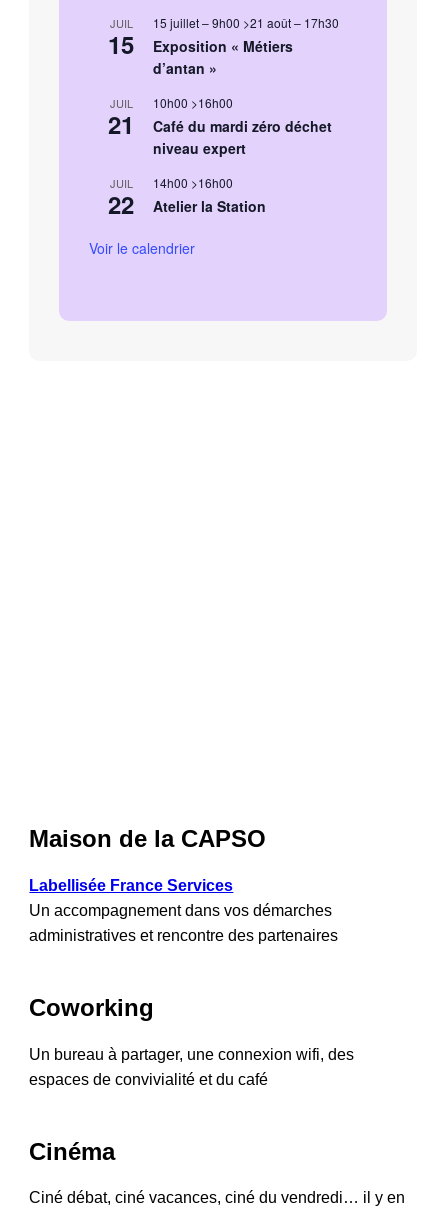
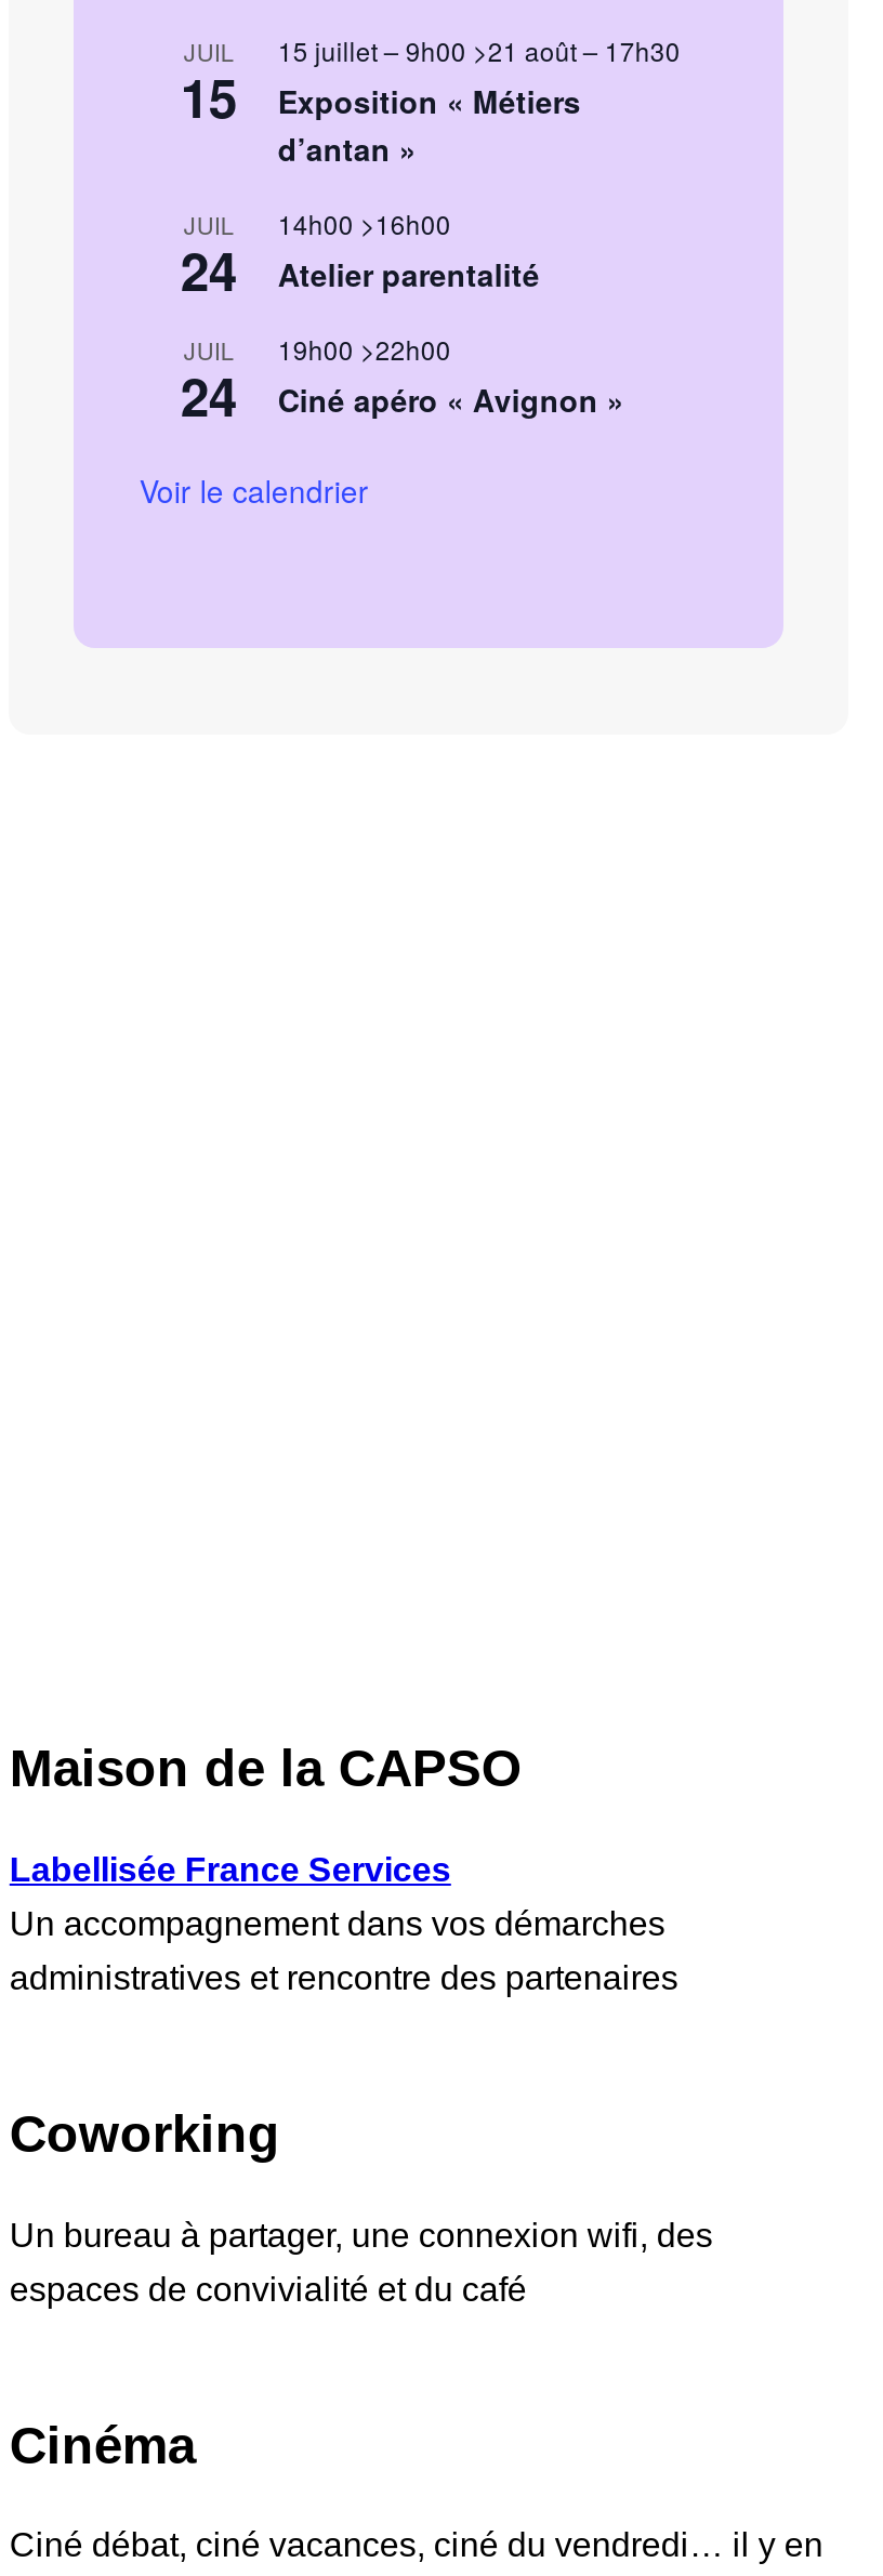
- 10h00 > 16h00
- Café du mardi zéro déchet
- niveau expert
+ 14h00 >16h00
+ Atelier parentalité

- 21
+ 24

- 14h00 >16h00
- Atelier la Station
+ 19h00 >22h00
+ Ciné apéro « Avignon »

- 22
+ 24
